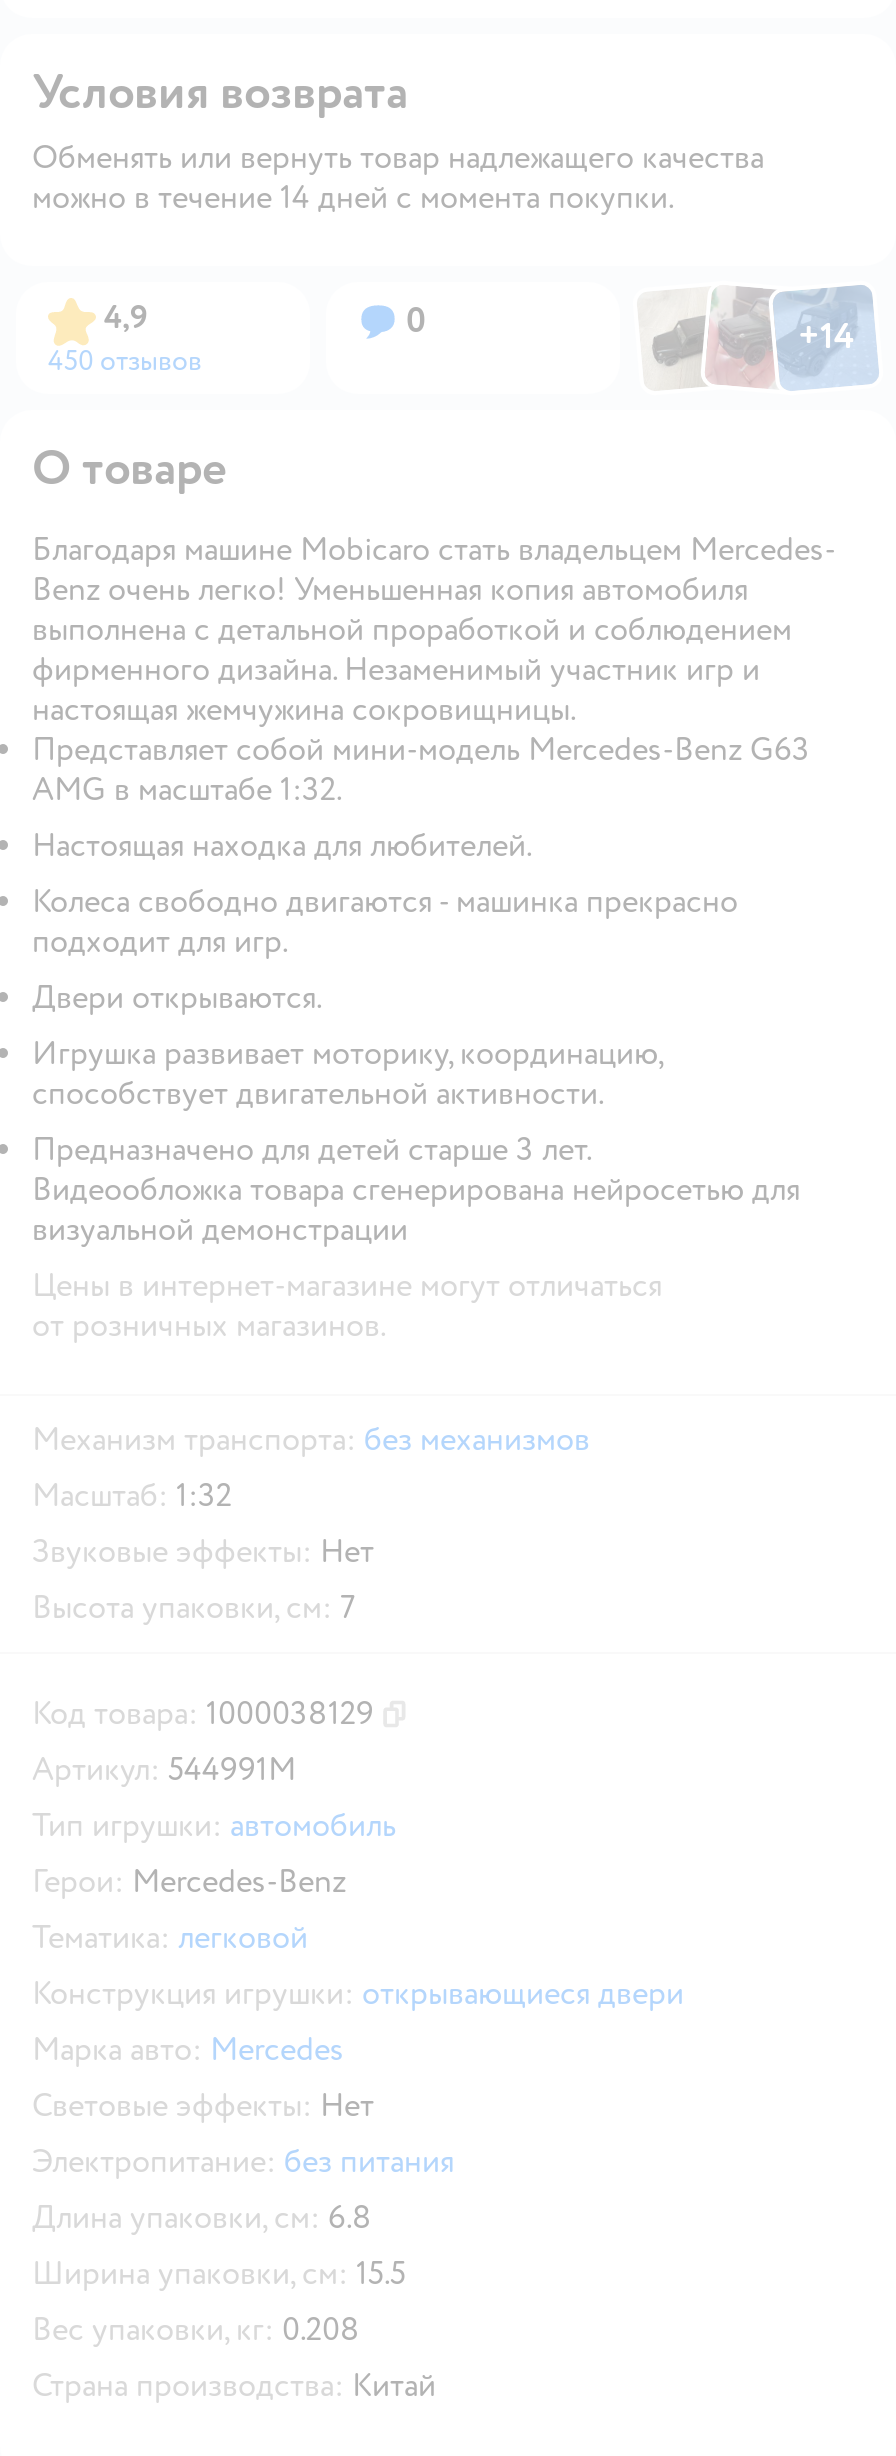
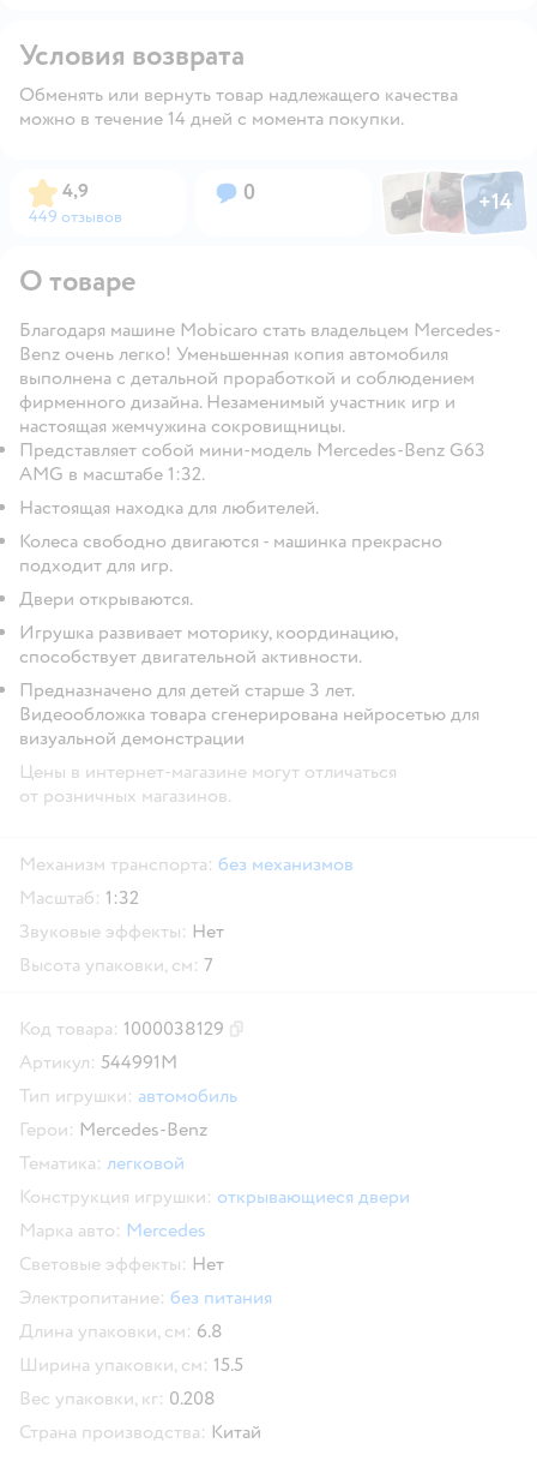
- 450 отзывов
+ 449 отзывов
